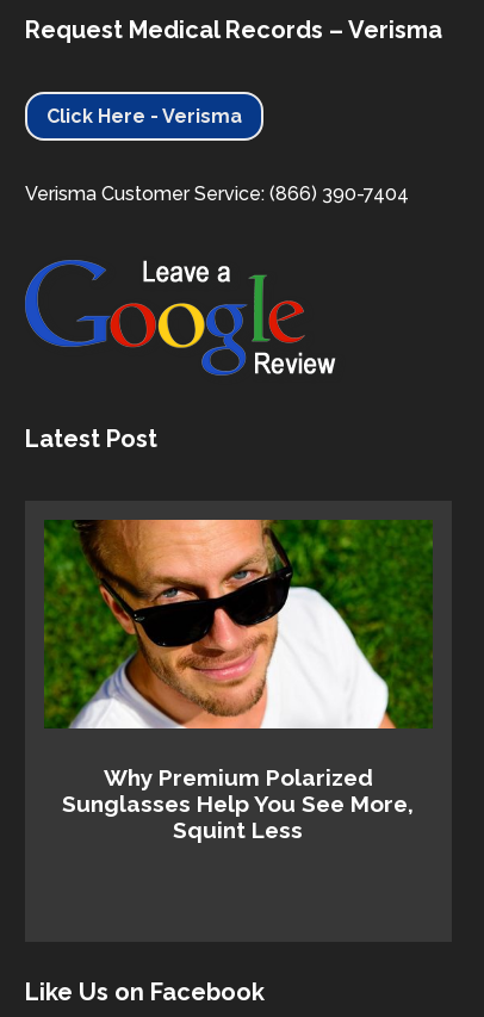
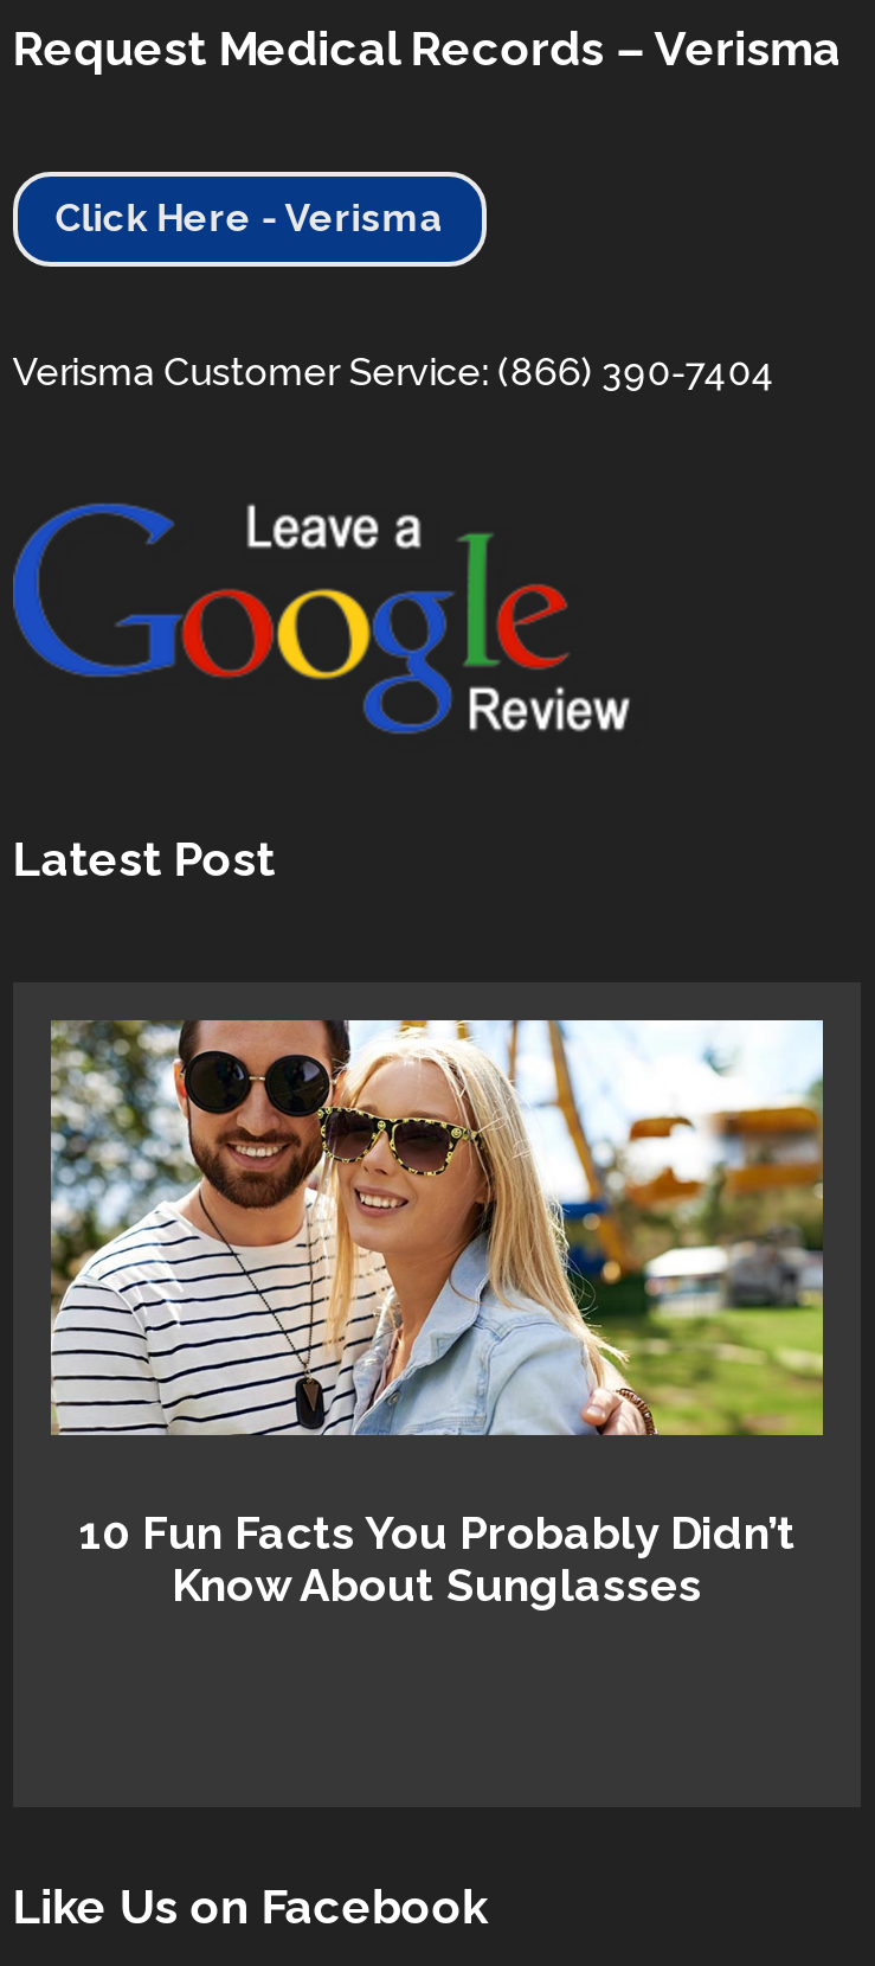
- [image]
- Why Premium Polarized
- Sunglasses Help You See More,
- Squint Less
+ [image]
+ 10 Fun Facts You Probably Didn’t
+ Know About Sunglasses
